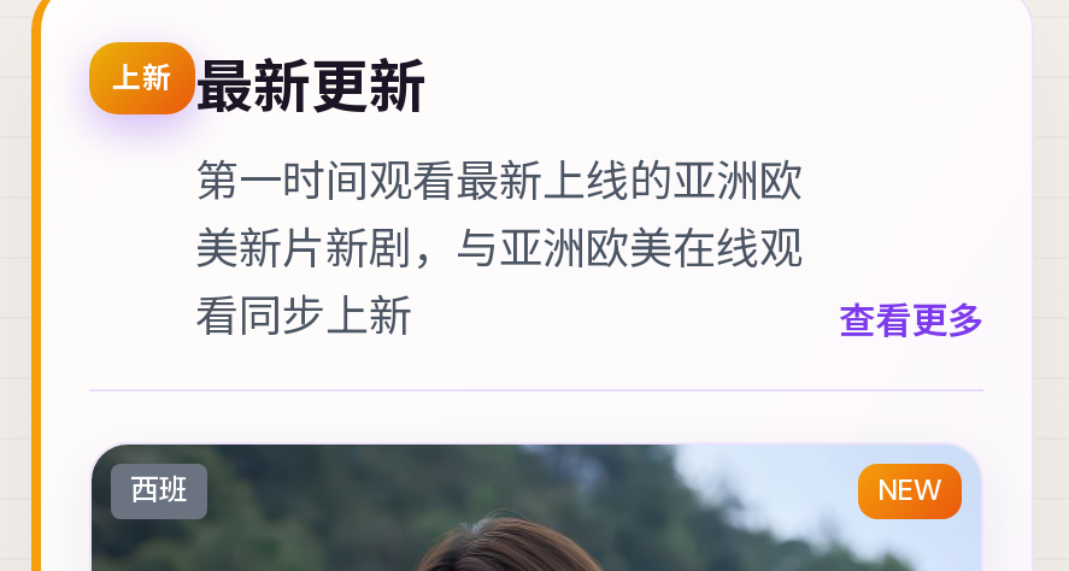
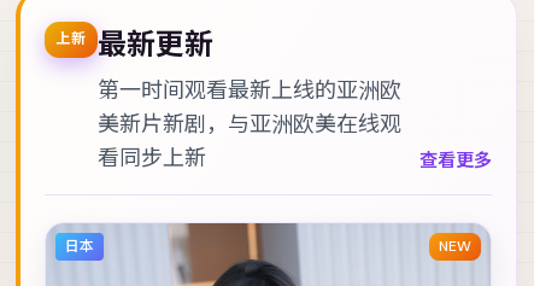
- 西班
+ 日本
